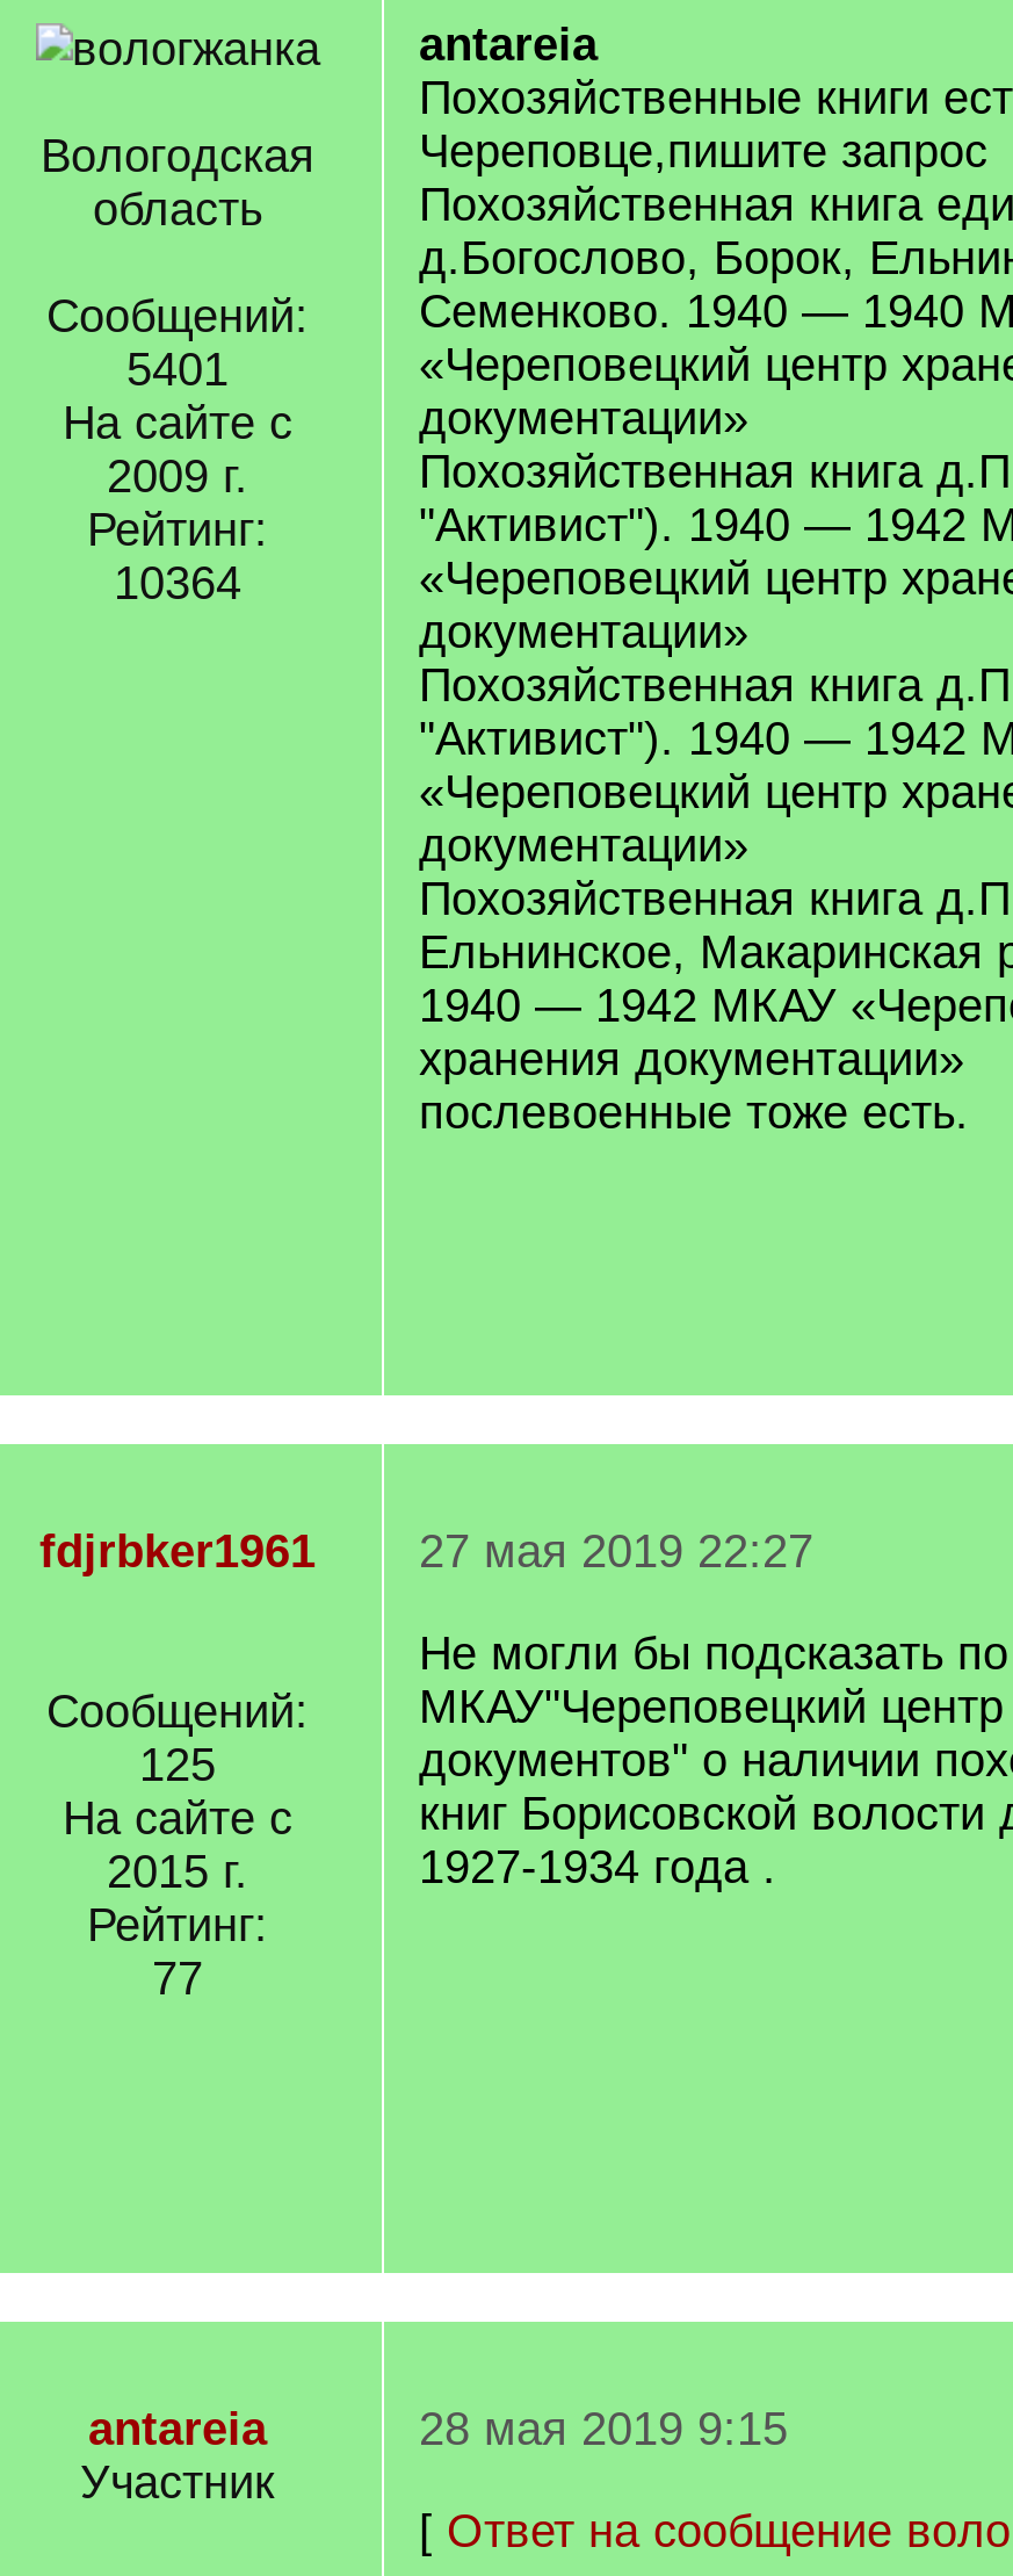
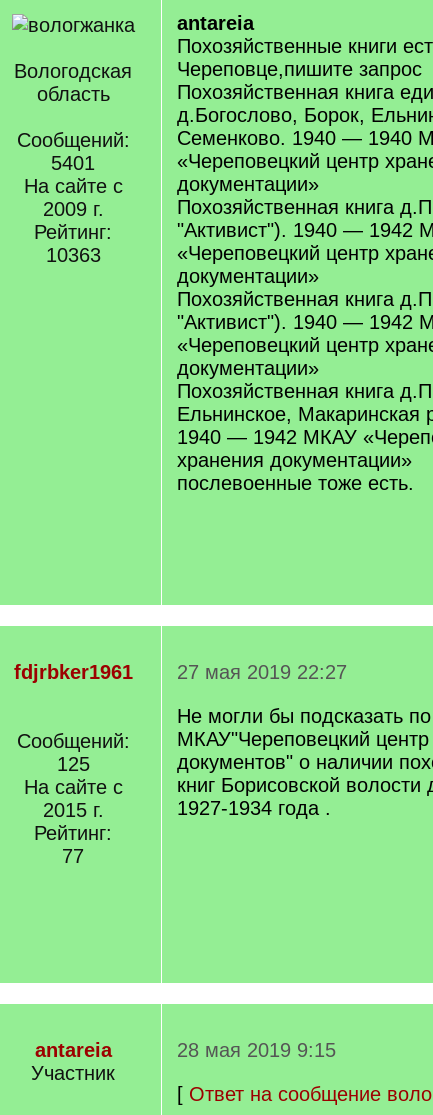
- 10364
+ 10363
